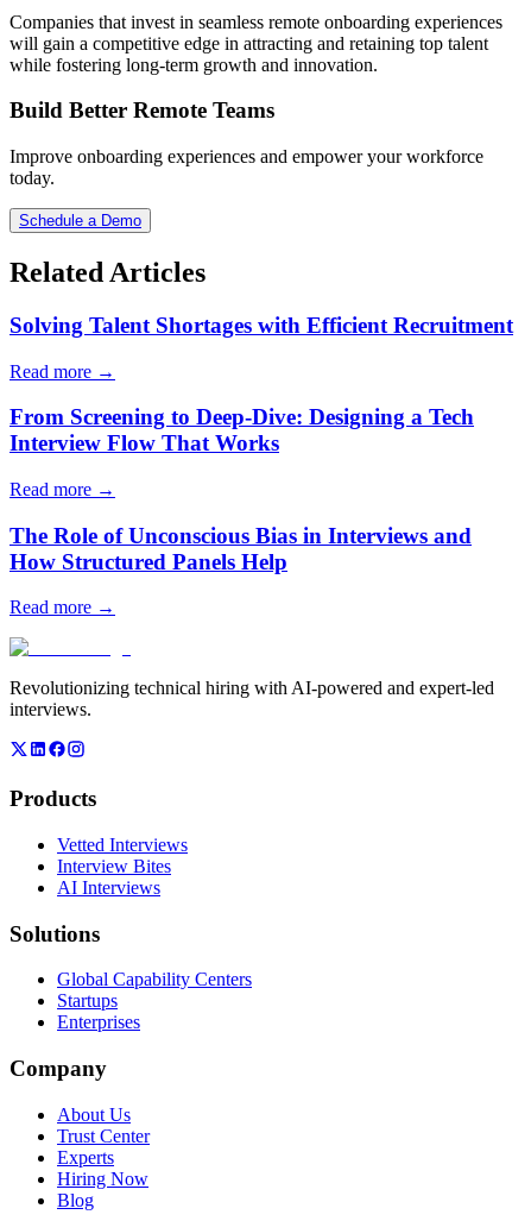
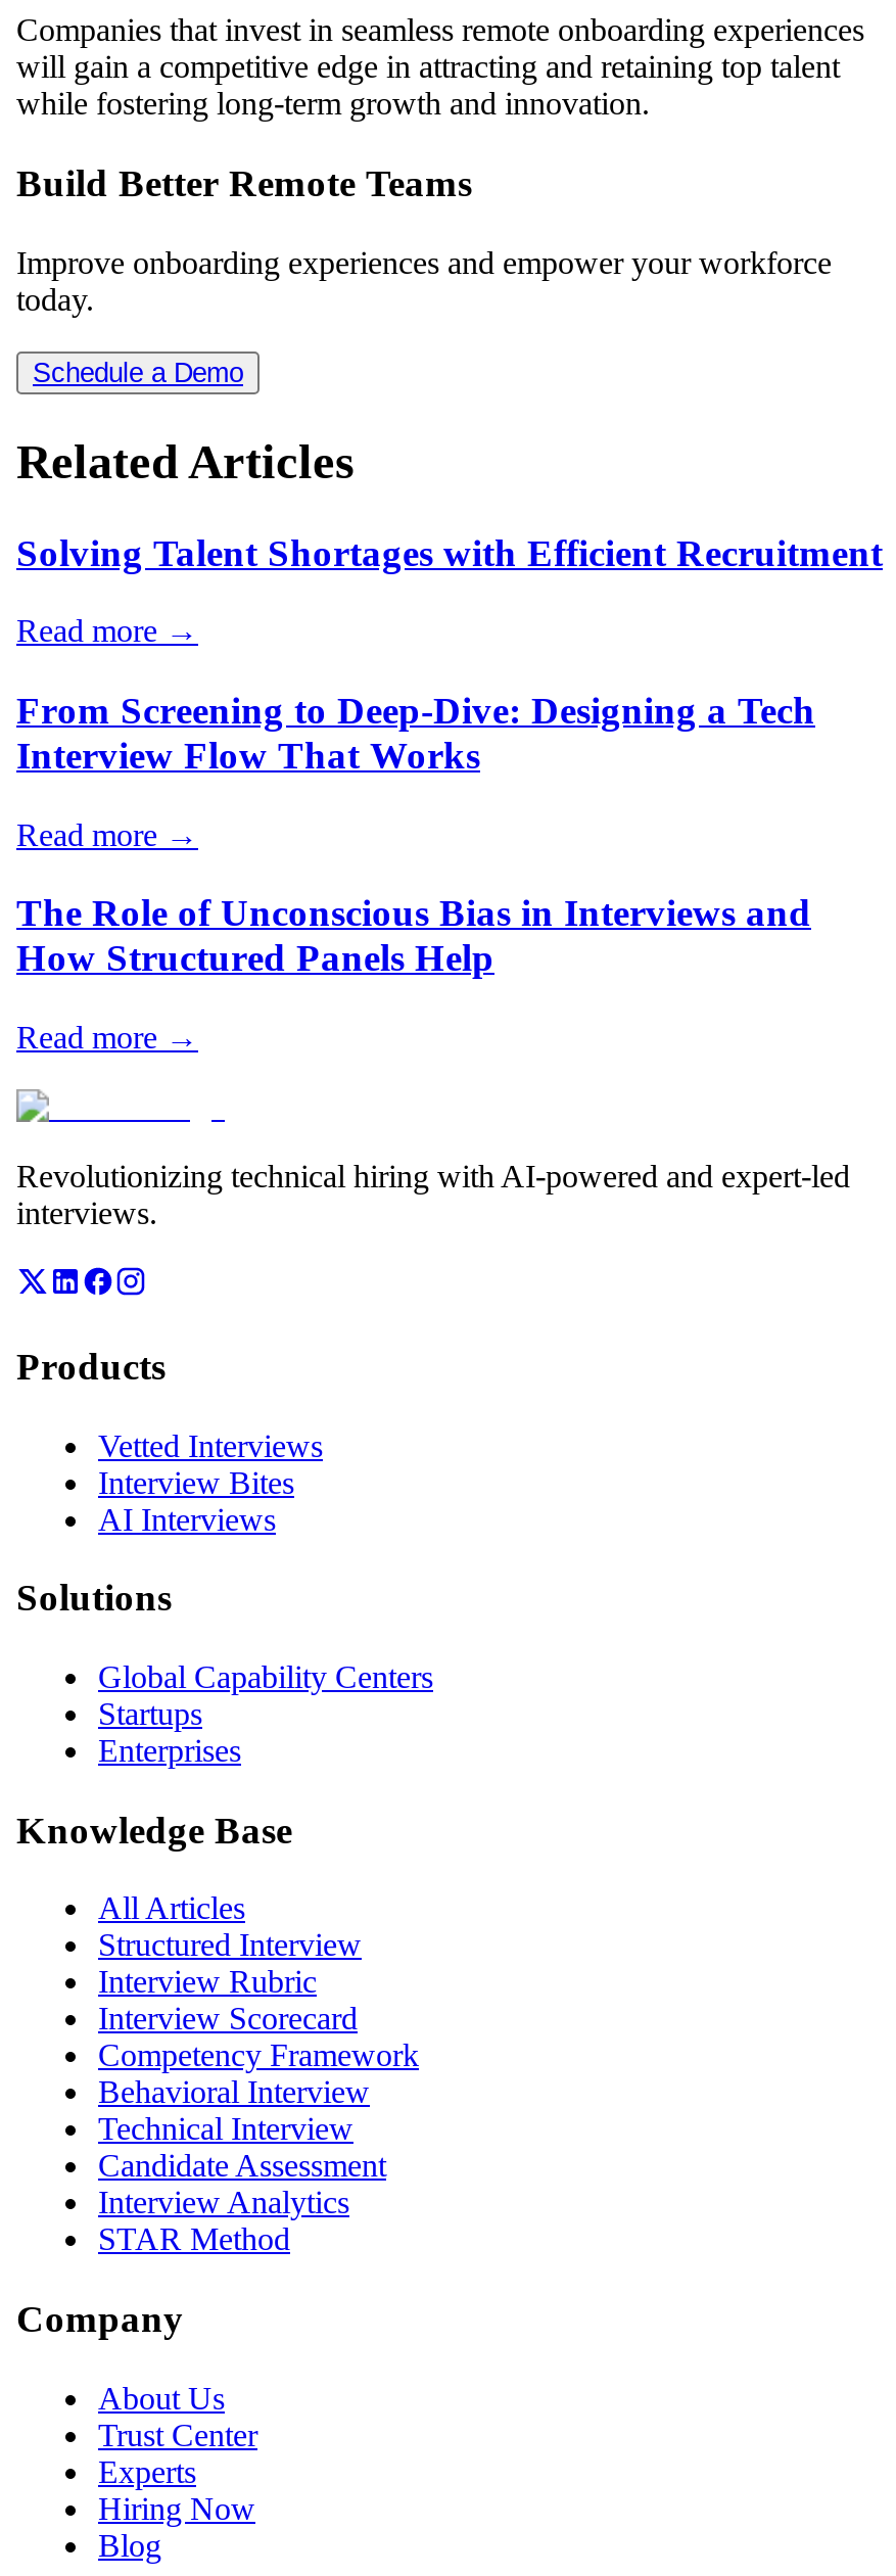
+ Knowledge Base
+ All Articles
+ Structured Interview
+ Interview Rubric
+ Interview Scorecard
+ Competency Framework
+ Behavioral Interview
+ Technical Interview
+ Candidate Assessment
+ Interview Analytics
+ STAR Method
